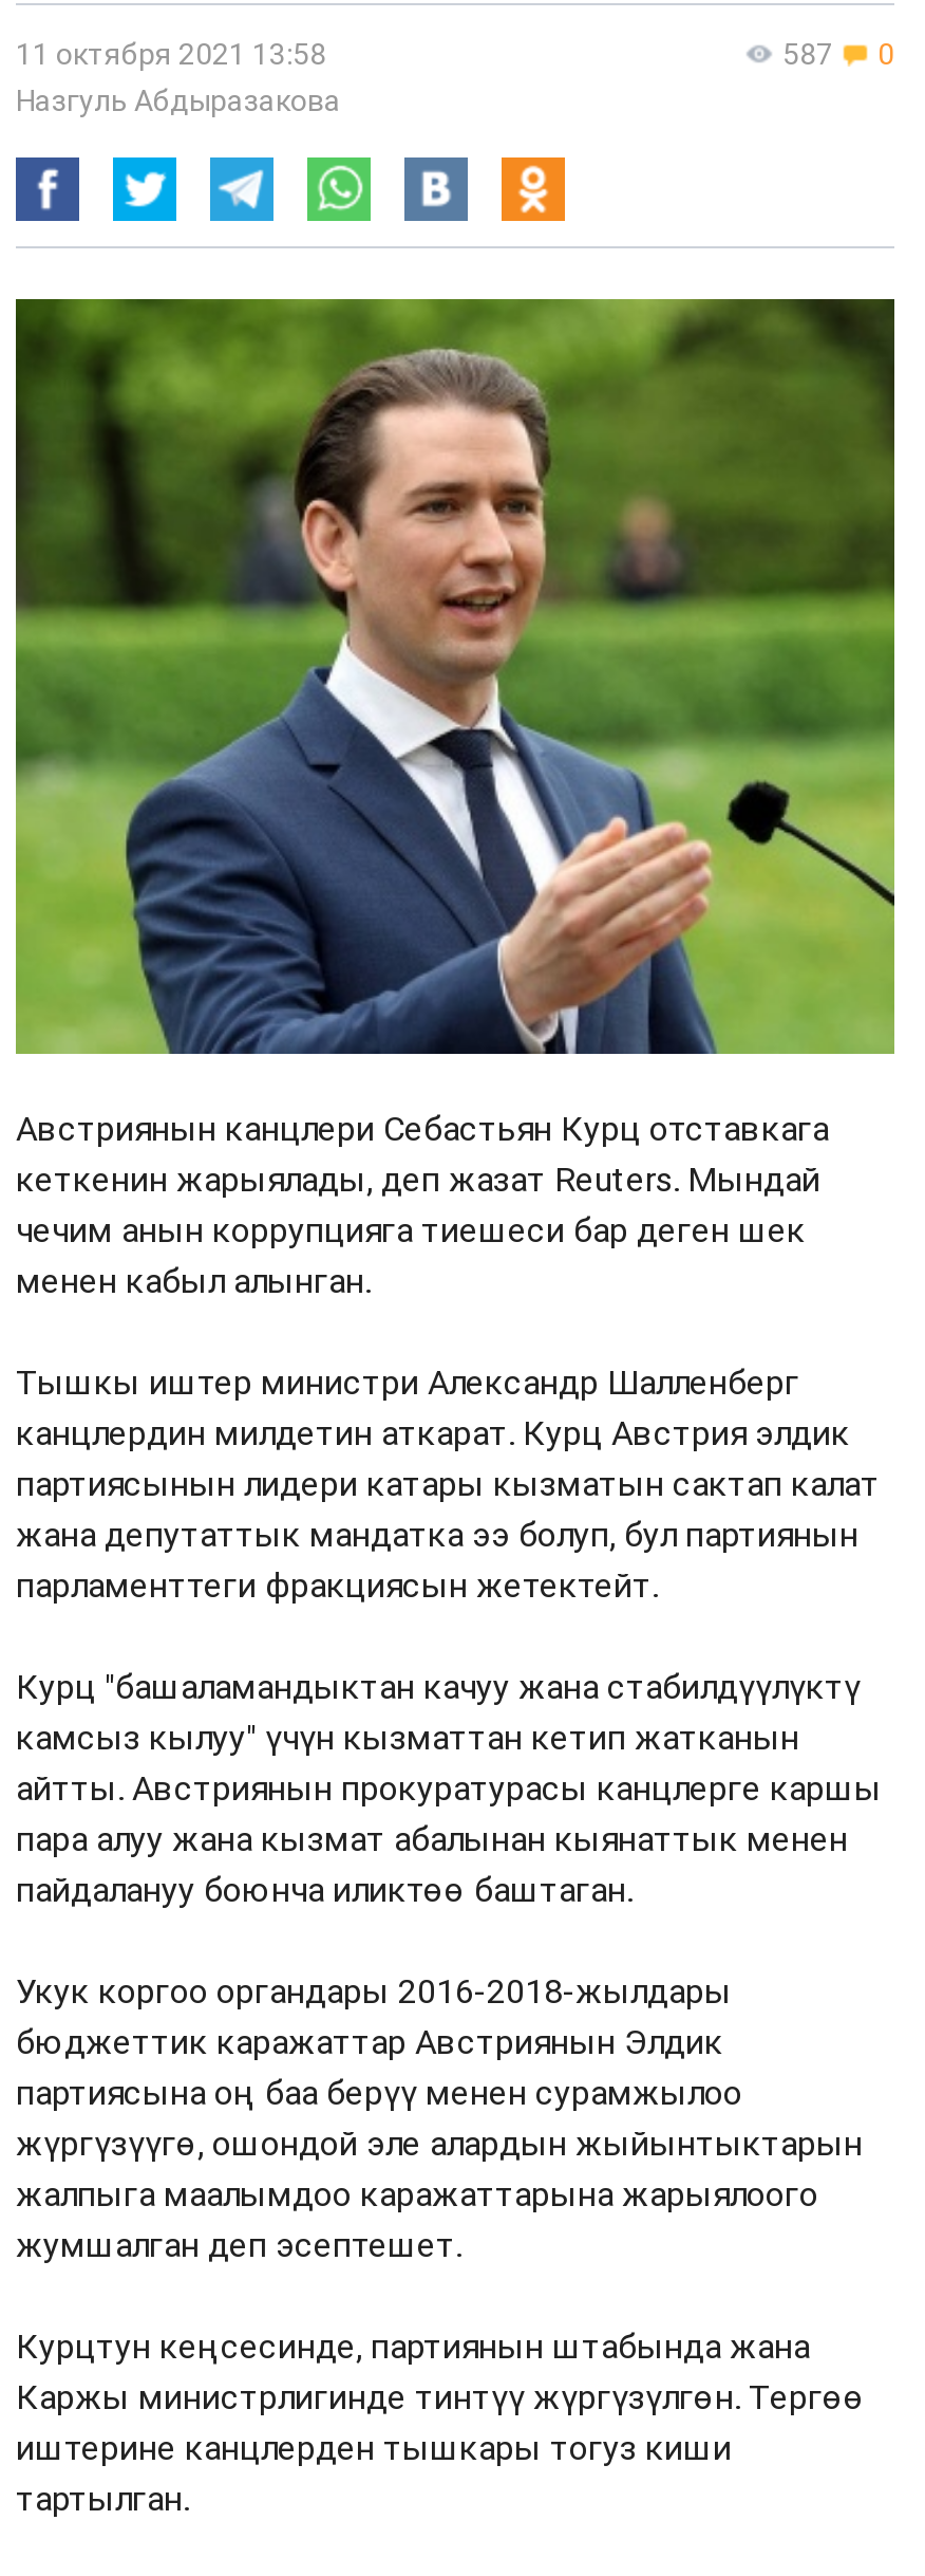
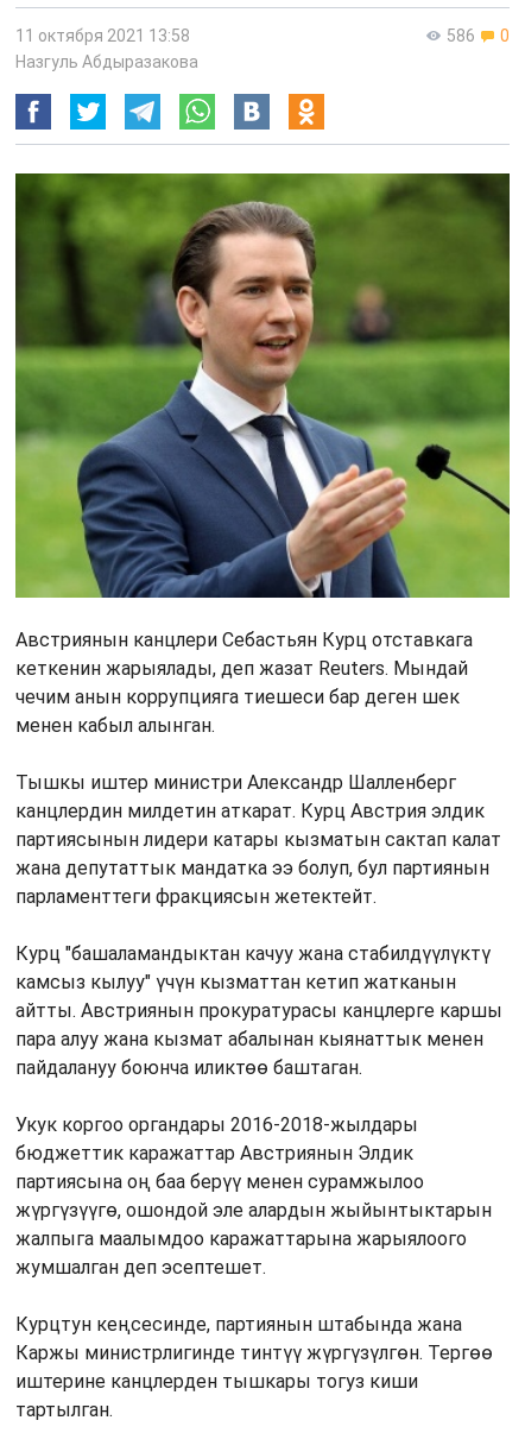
- 587 0
+ 586 0
